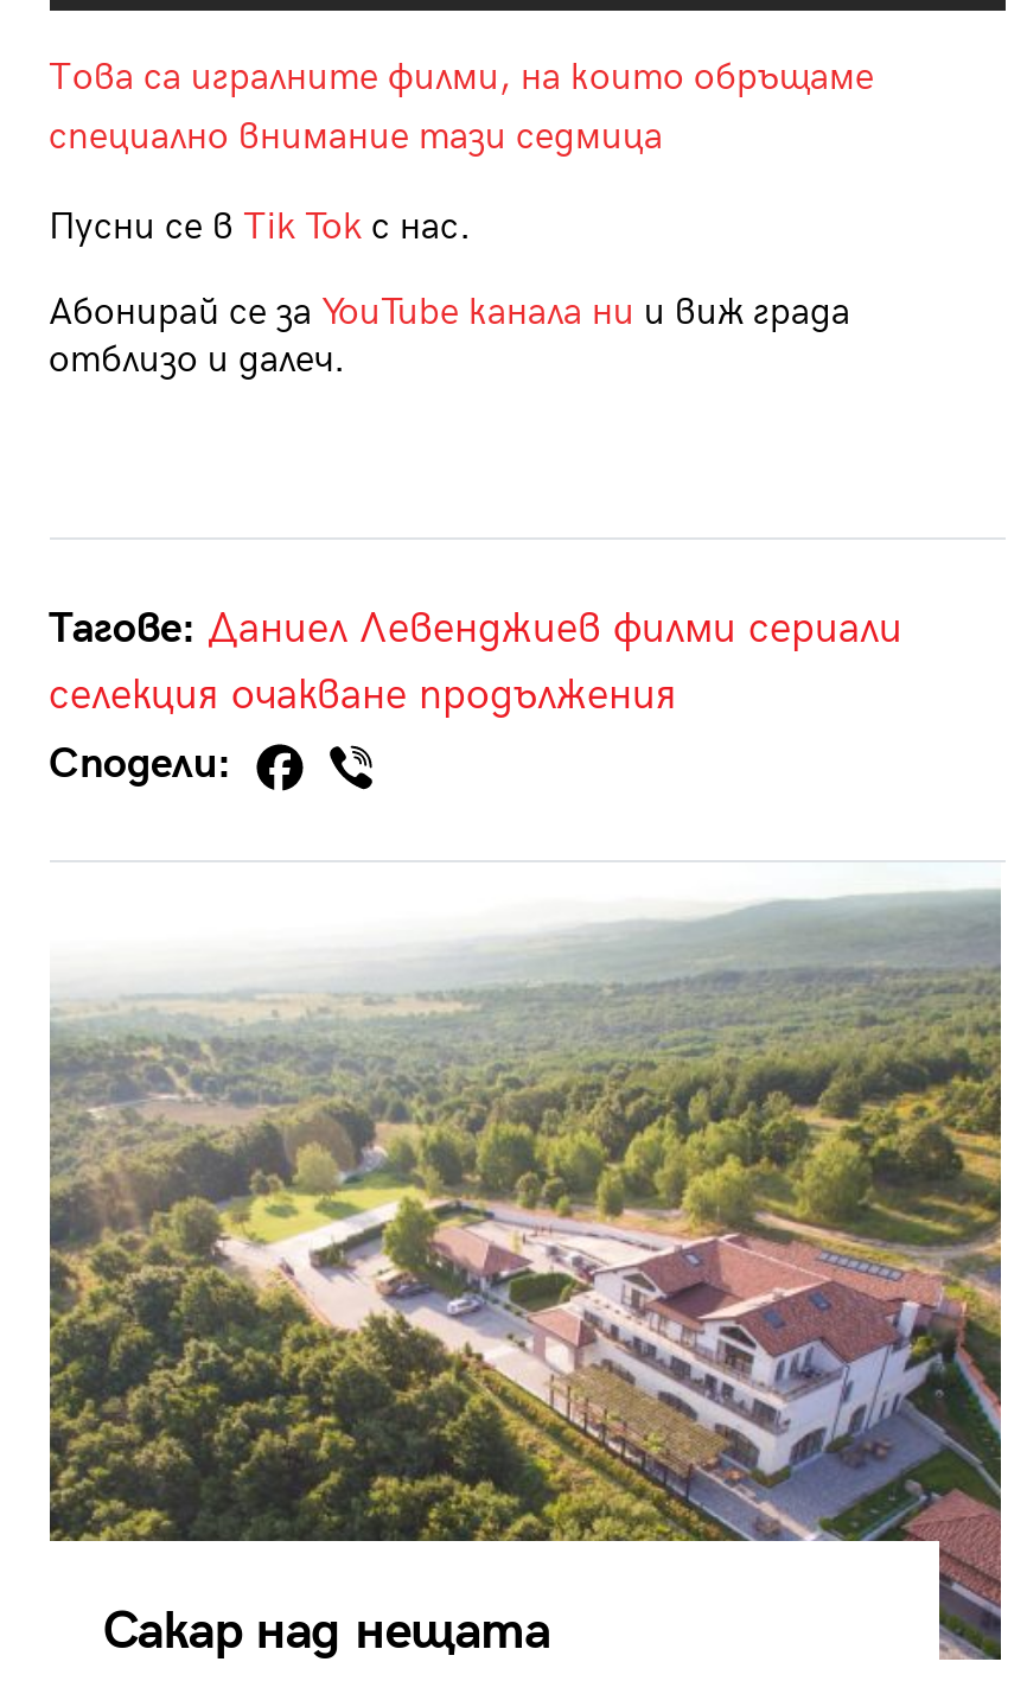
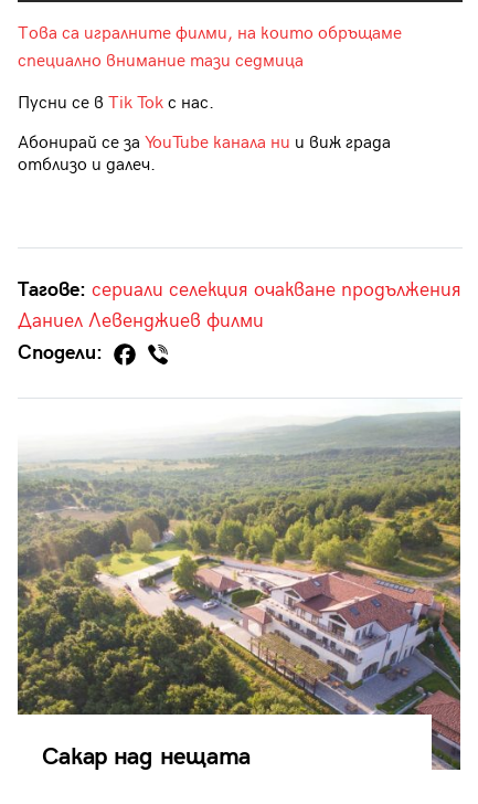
- Тагове: Даниел Левенджиев филми сериали
- селекция очакване продължения
+ Тагове: сериали селекция очакване продължения
+ Даниел Левенджиев филми
